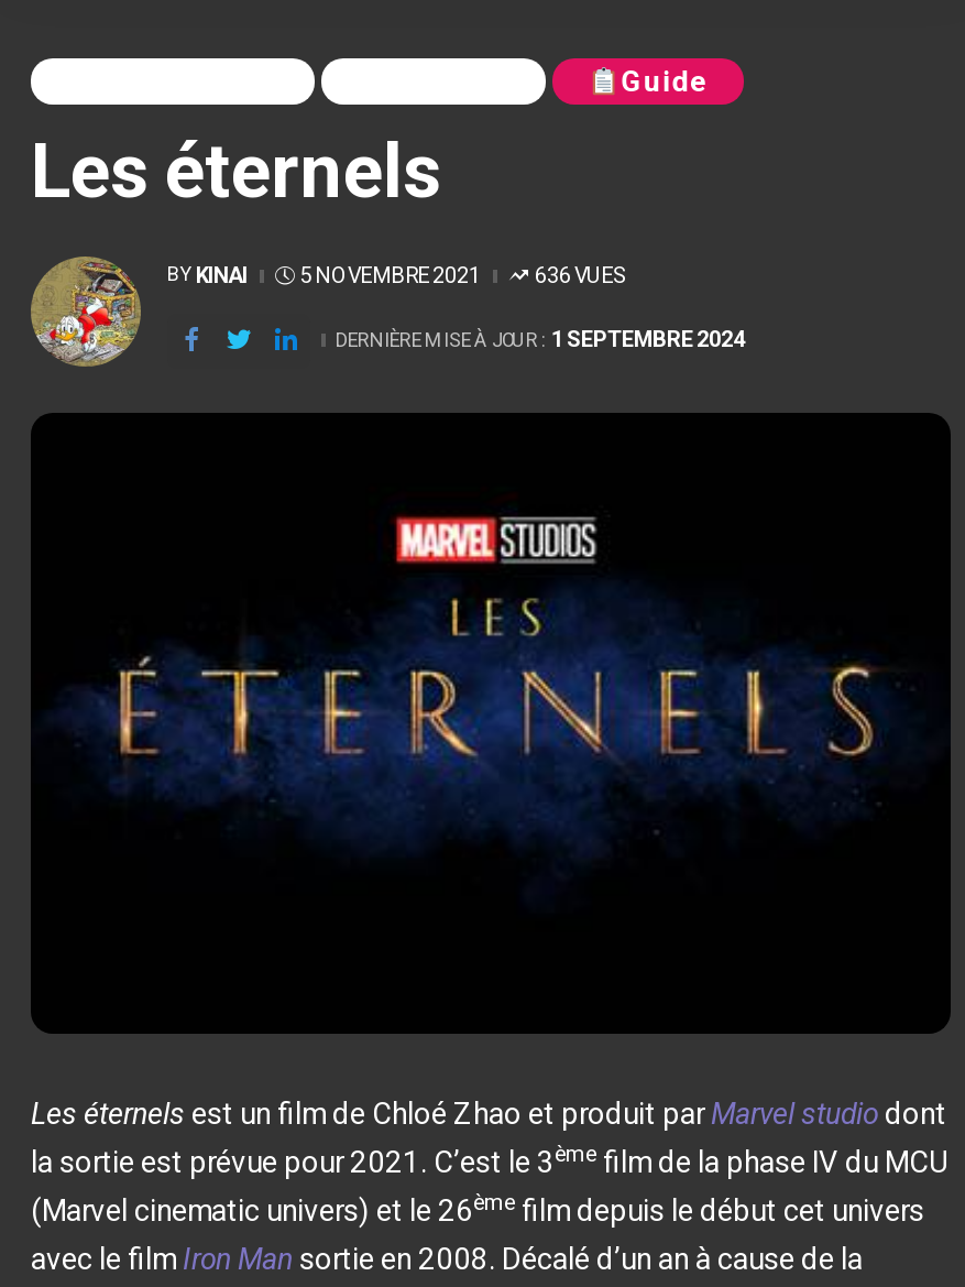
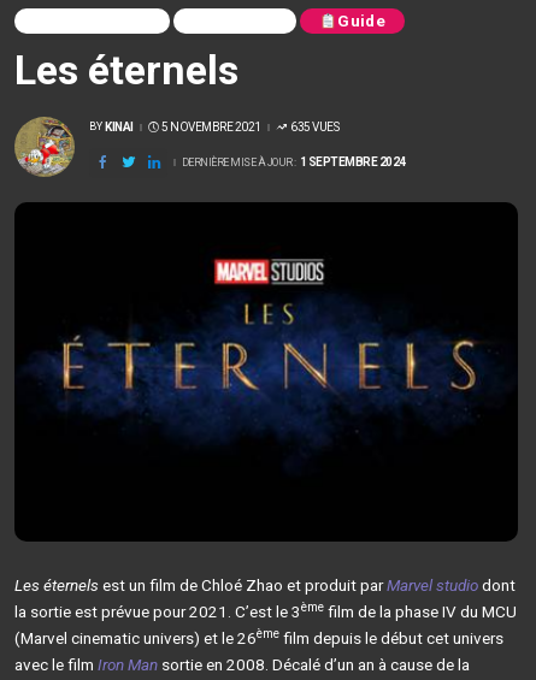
- 636 VUES
+ 635 VUES
